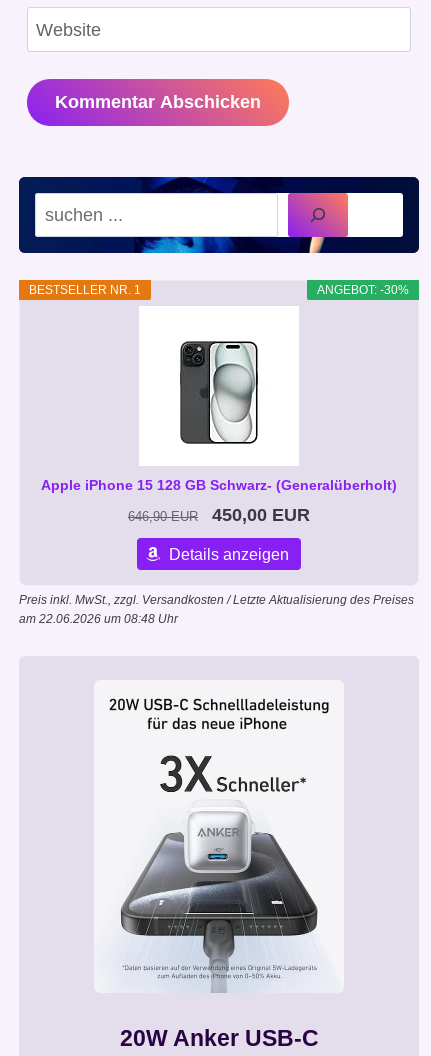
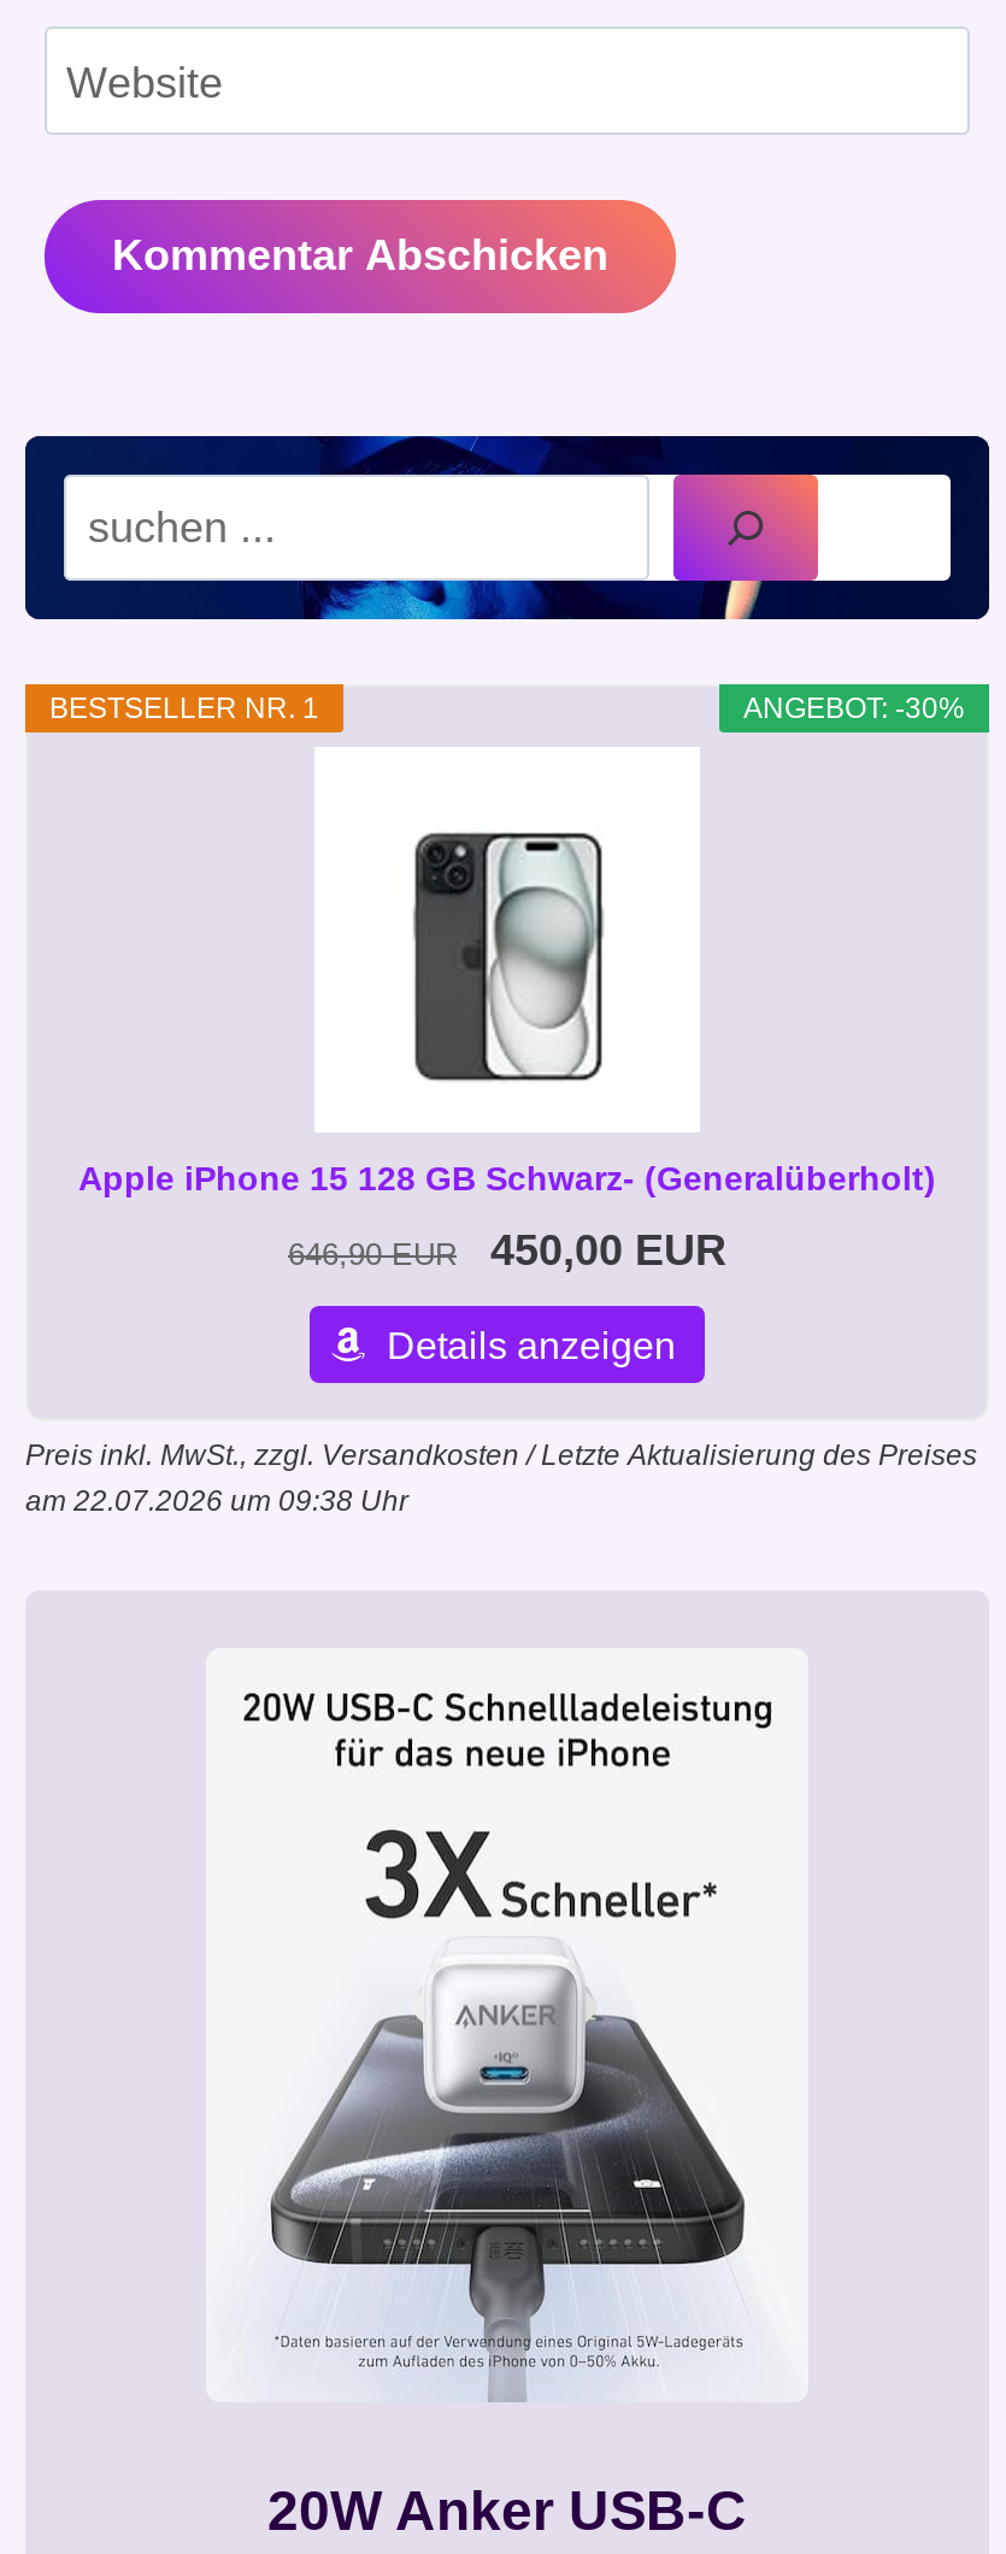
- am 22.06.2026 um 08:48 Uhr
+ am 22.07.2026 um 09:38 Uhr
